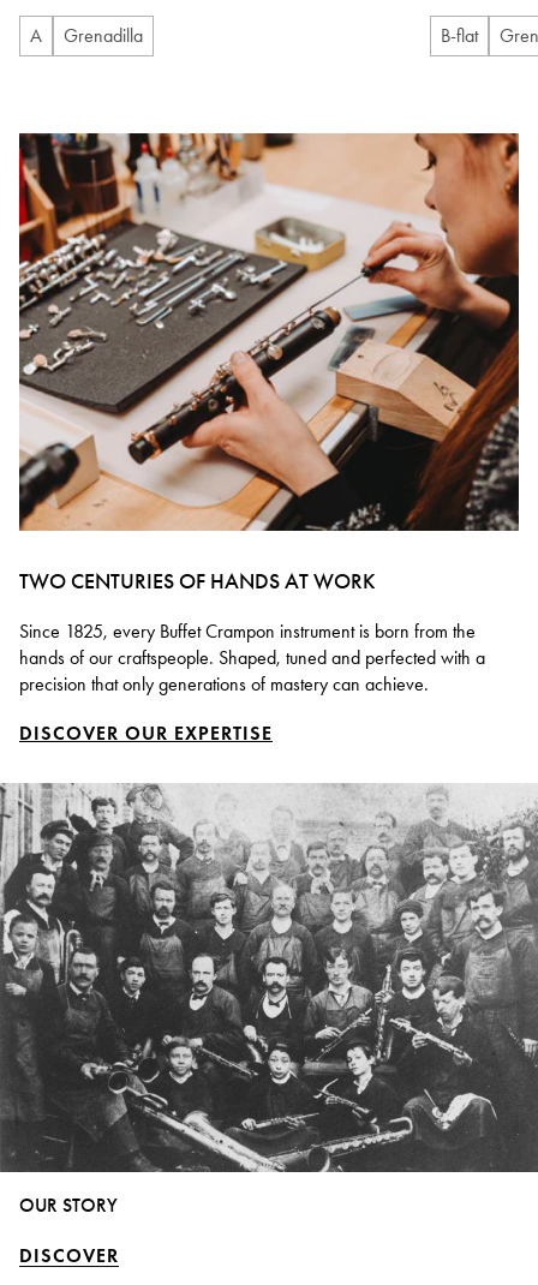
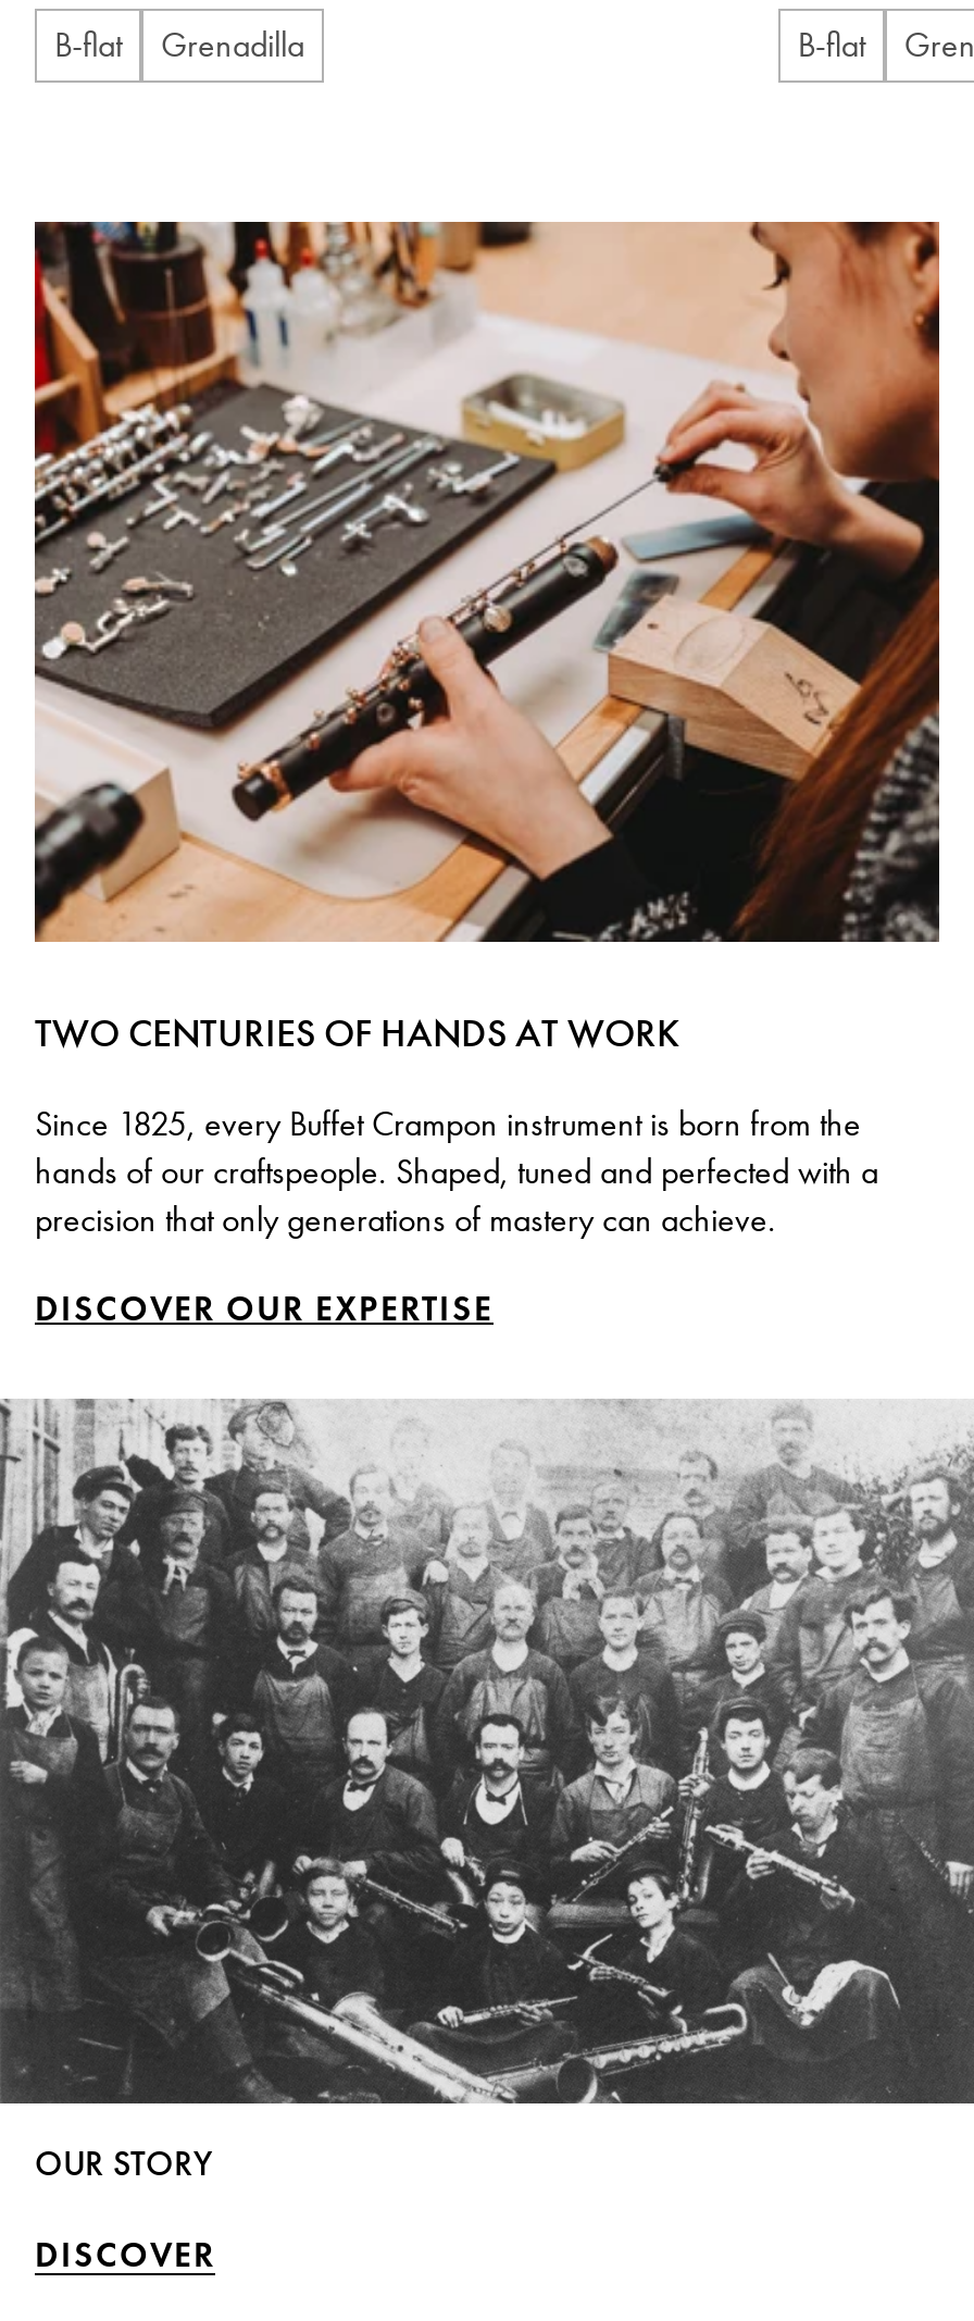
- A
+ B-flat
